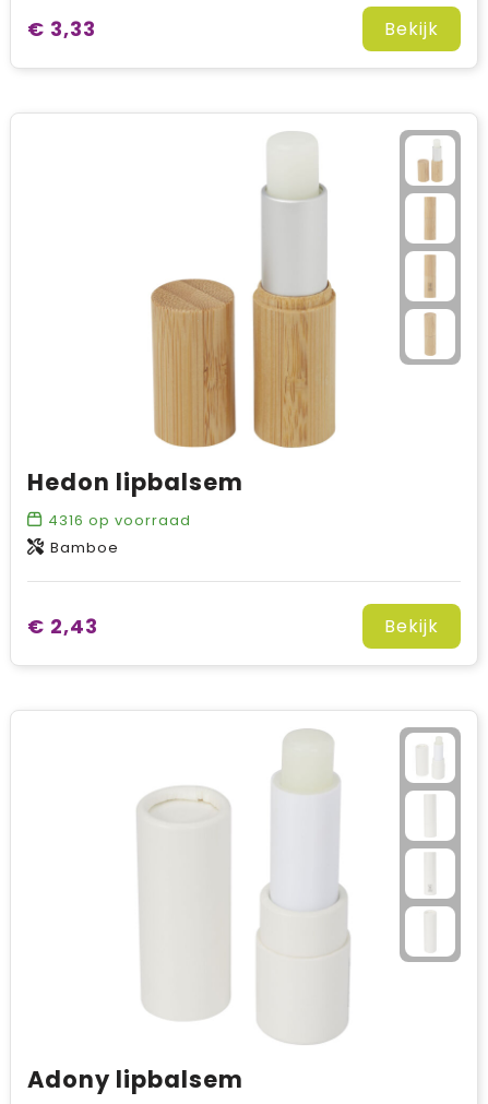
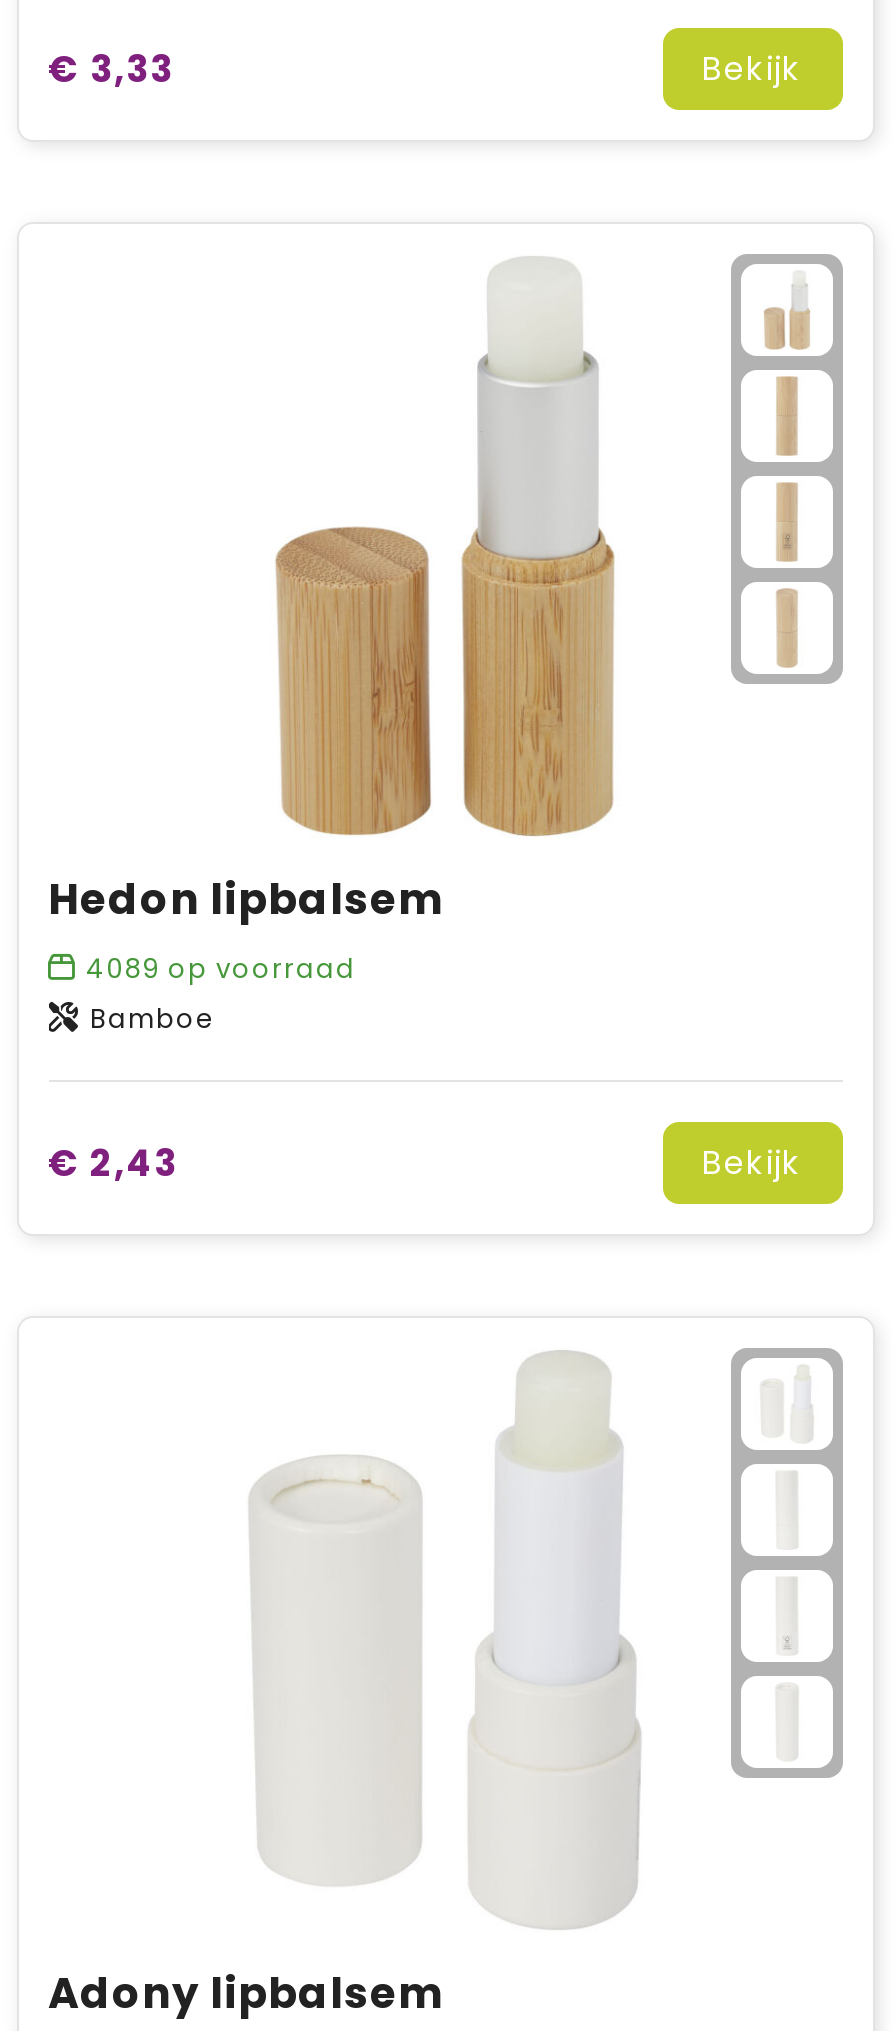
- 4316 op voorraad
+ 4089 op voorraad
